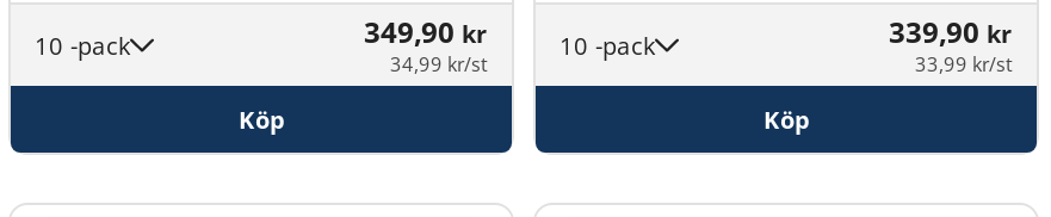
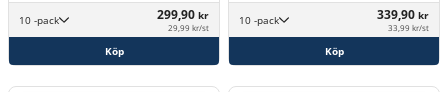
- 349,90 kr
+ 299,90 kr

- 34,99 kr/st
+ 29,99 kr/st
